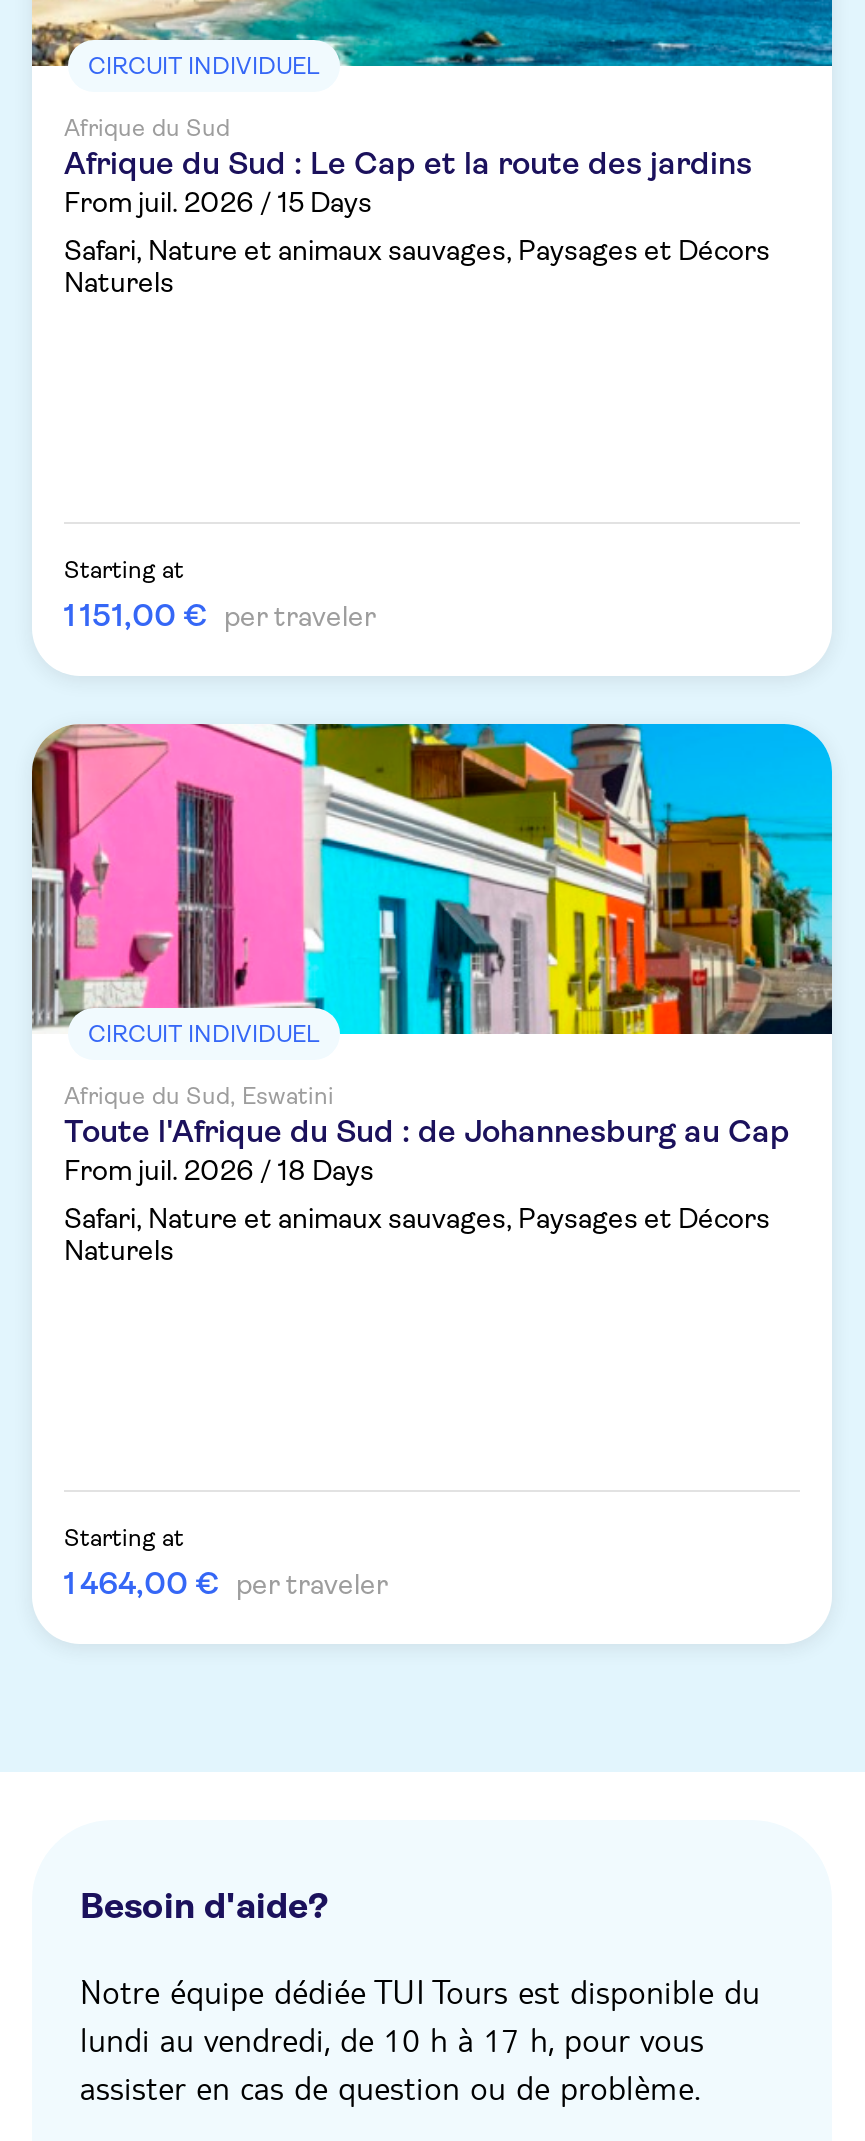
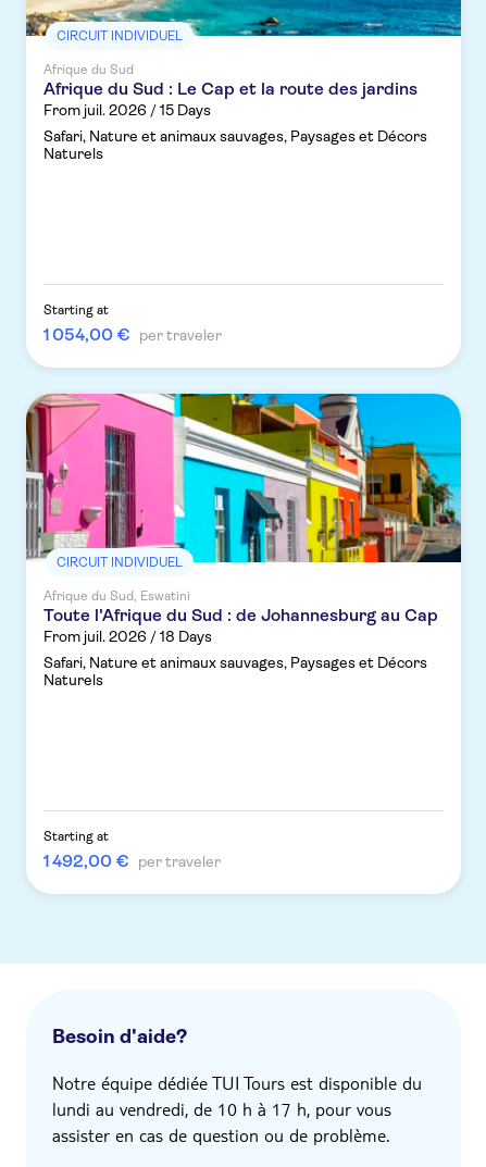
- 1 151,00 € per traveler
+ 1 054,00 € per traveler

- 1 464,00 € per traveler
+ 1 492,00 € per traveler
